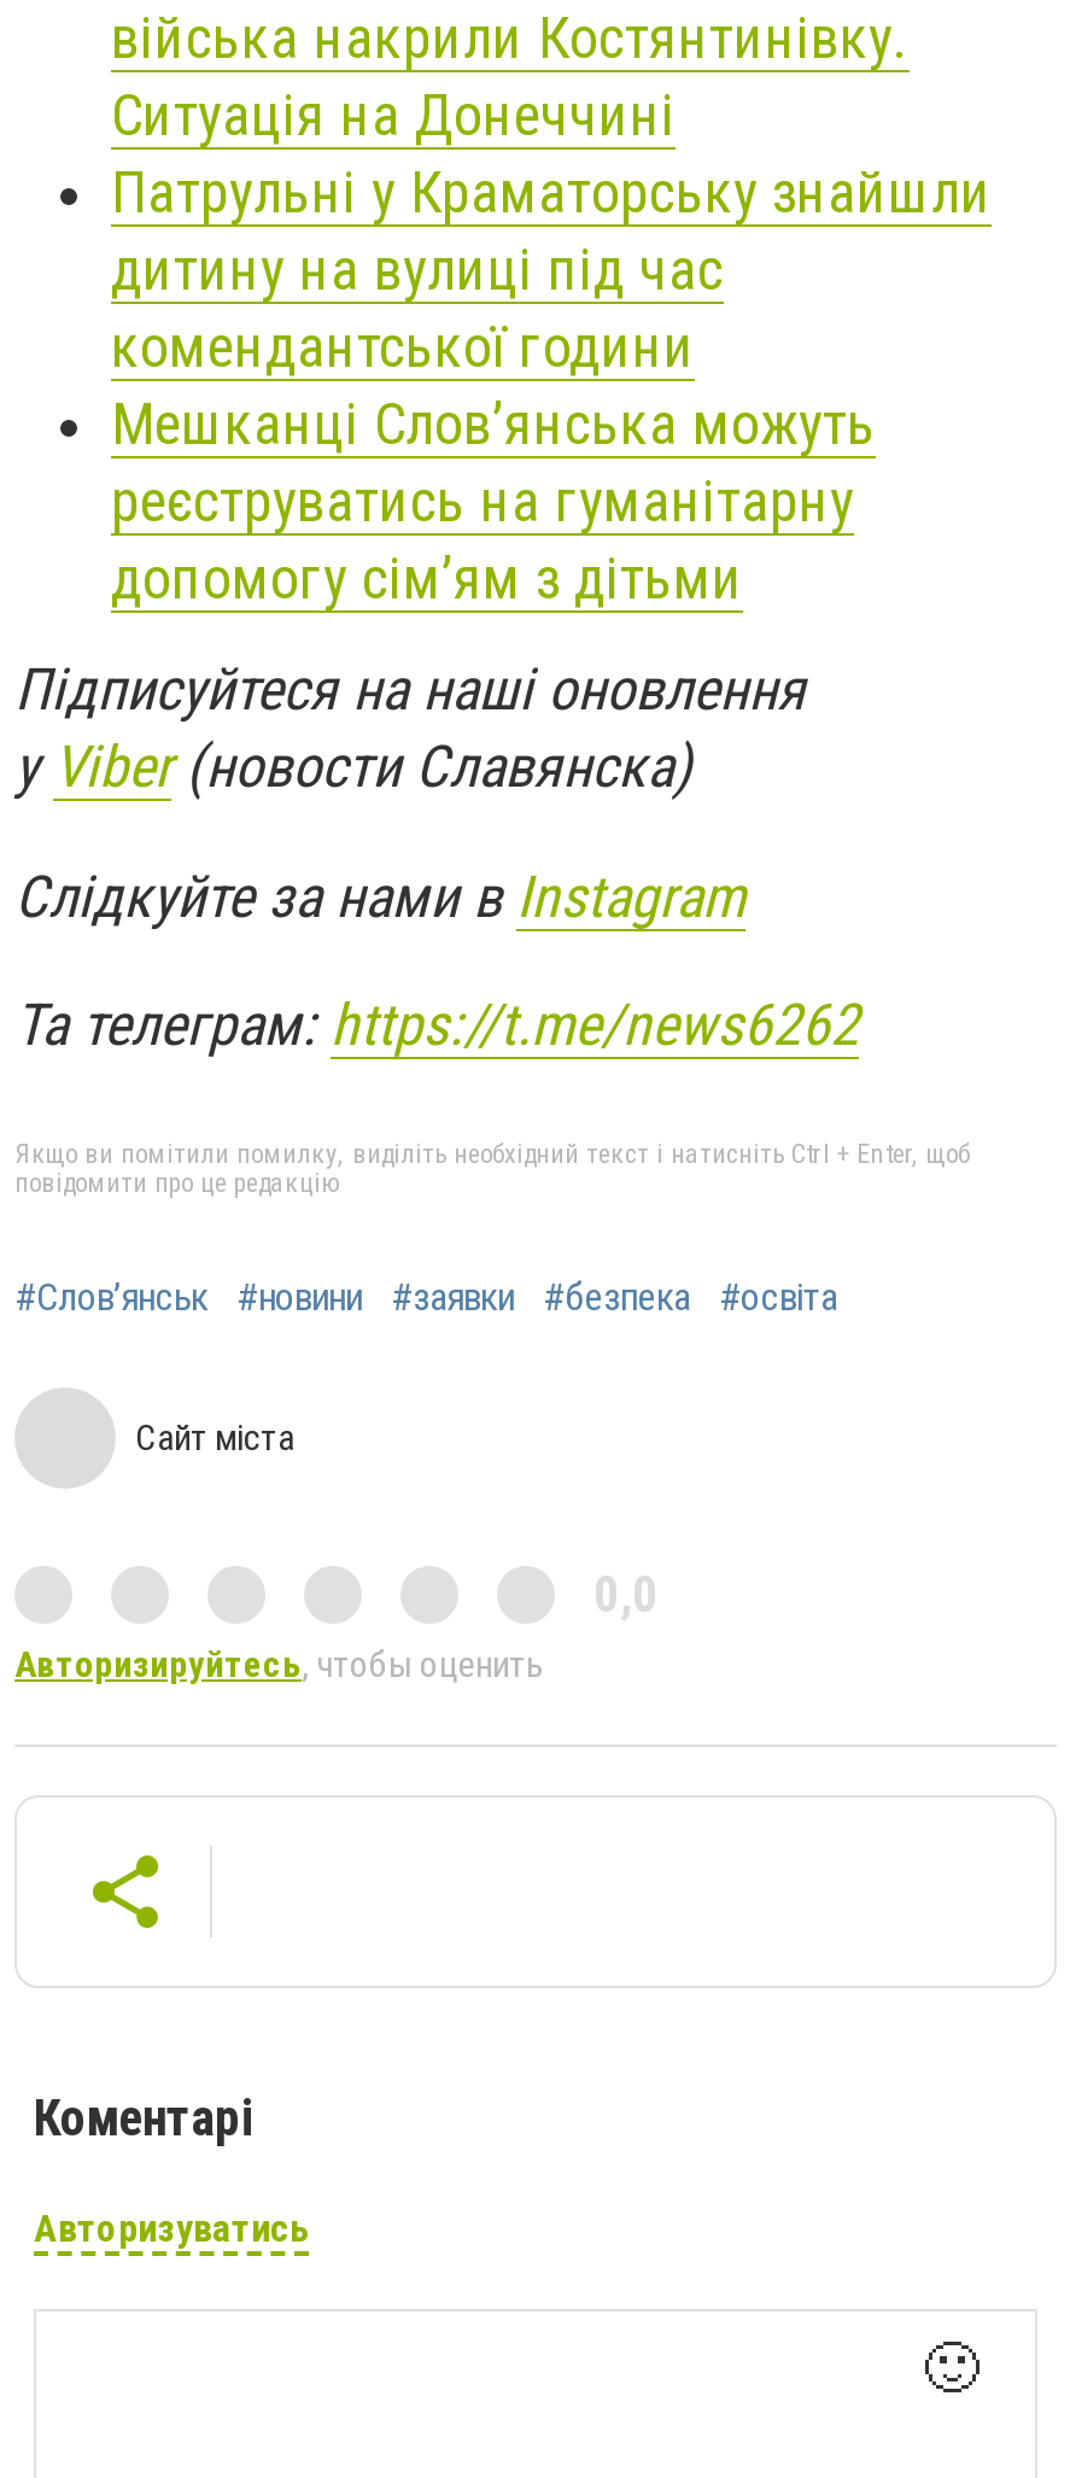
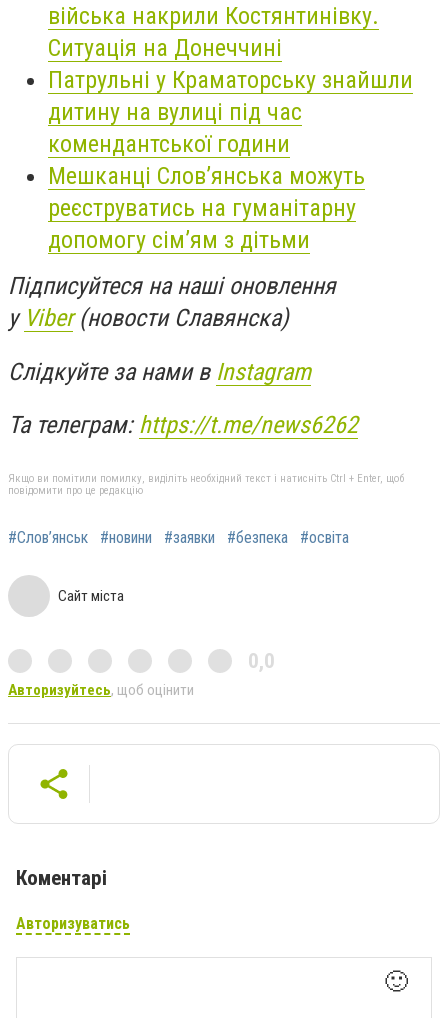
- Авторизируйтесь, чтобы оценить
+ Авторизуйтесь, щоб оцінити
